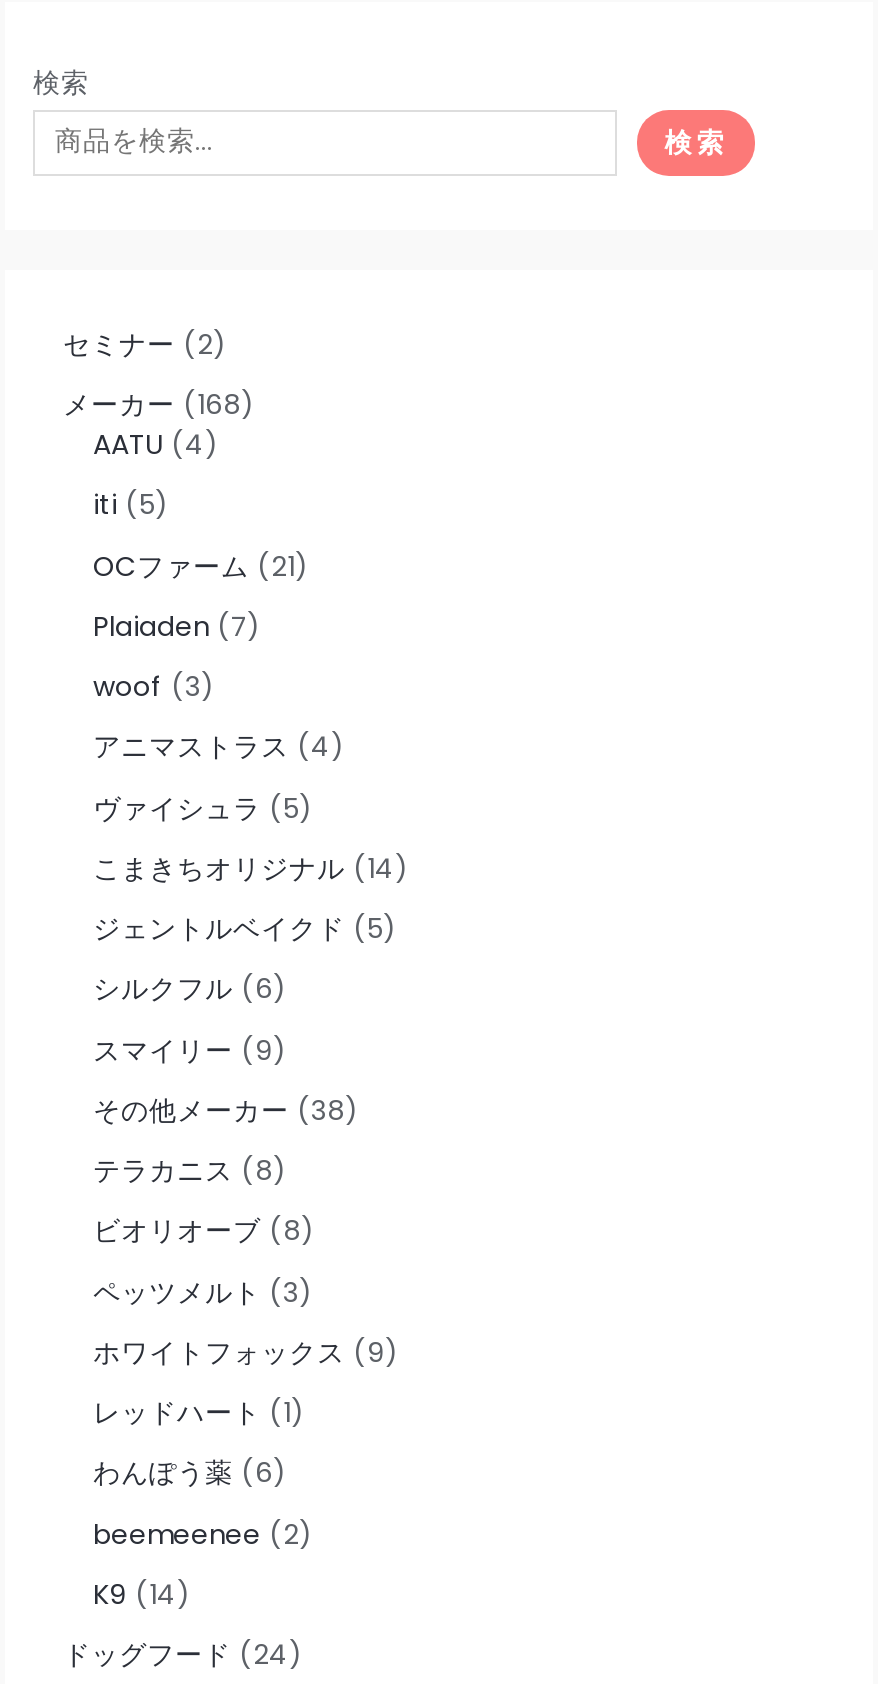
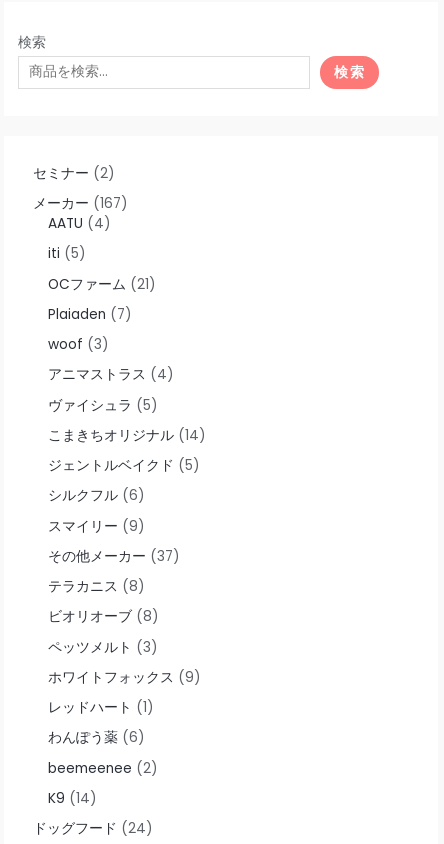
- メーカー 168
+ メーカー 167

- その他メーカー 38
+ その他メーカー 37
